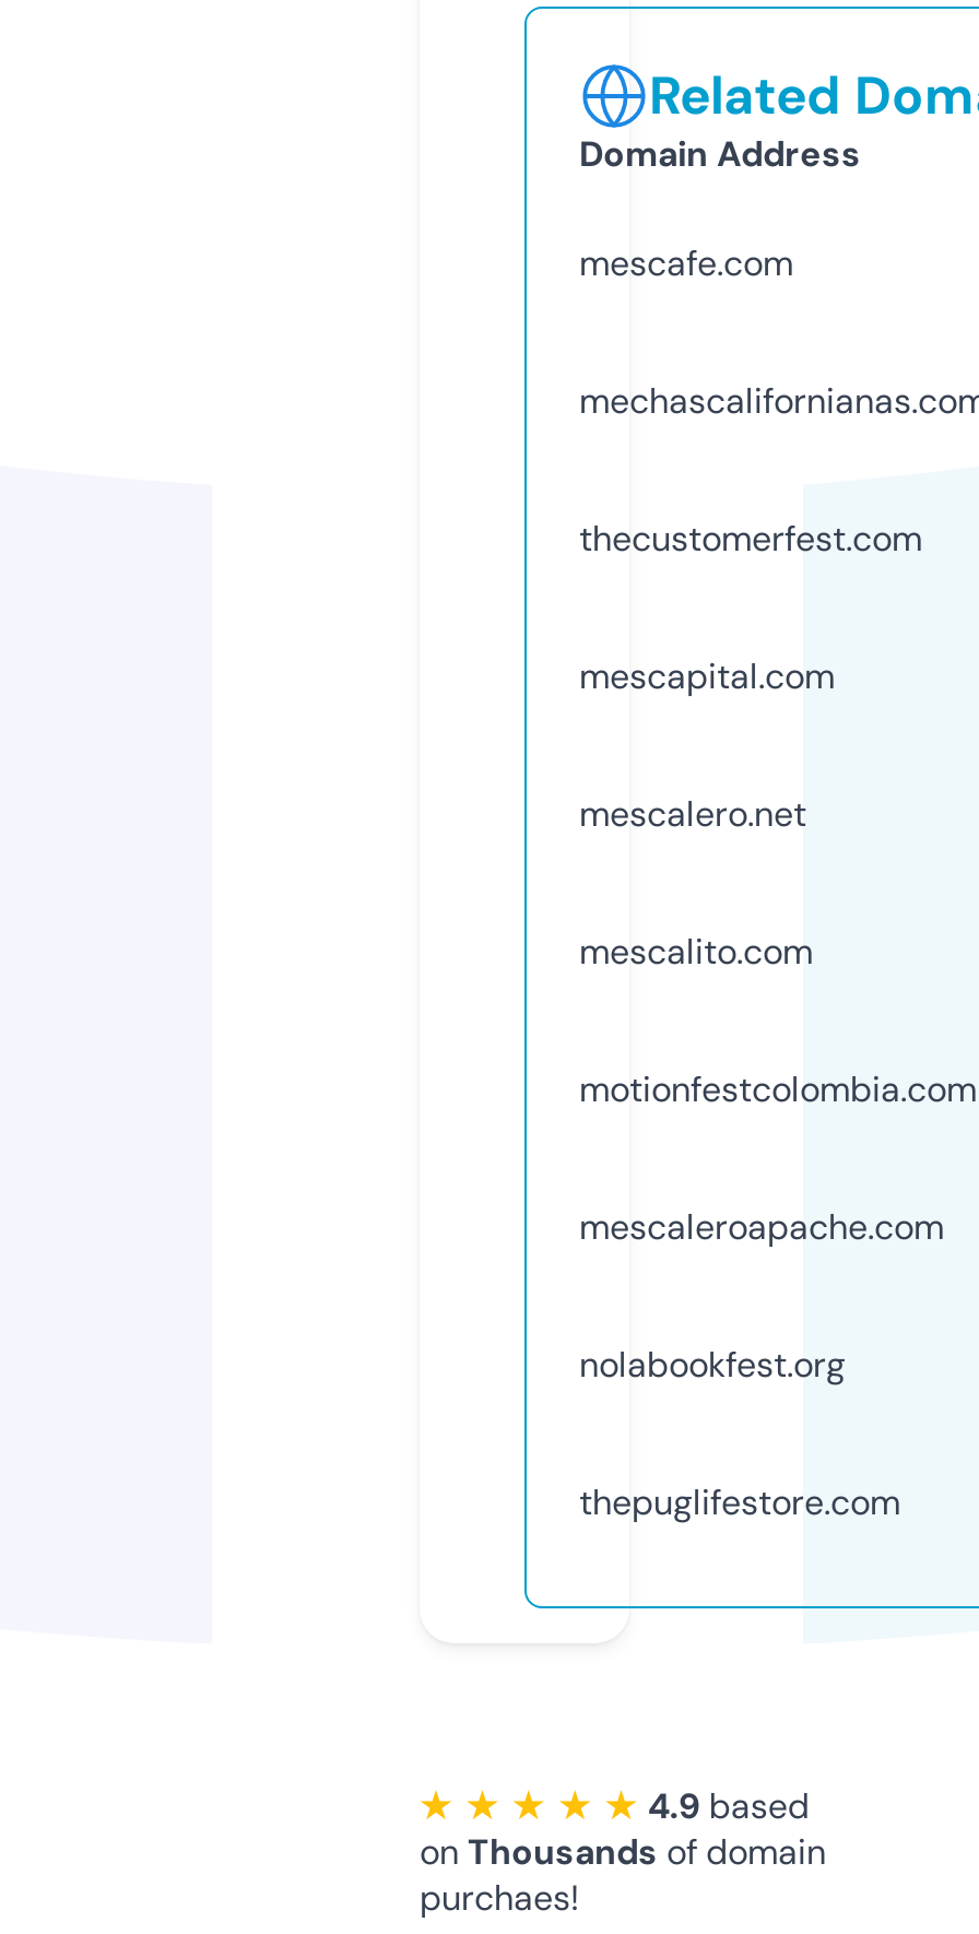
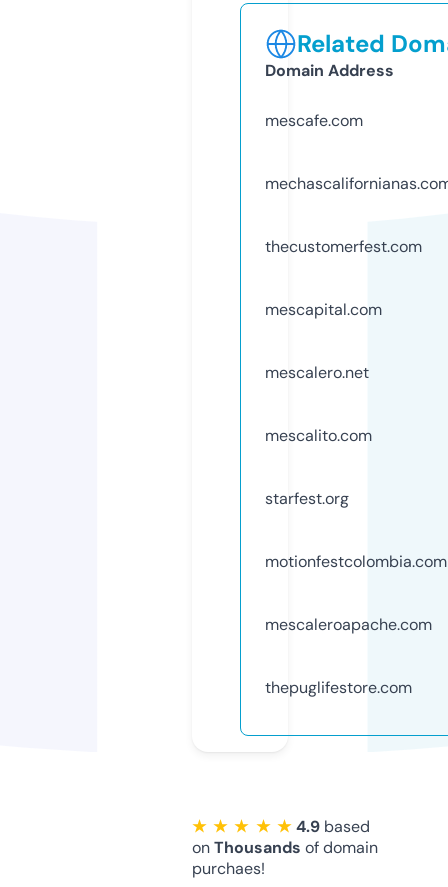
+ starfest.org

moved down: motionfestcolombia.com | mescaleroapache.com

- nolabookfest.org
